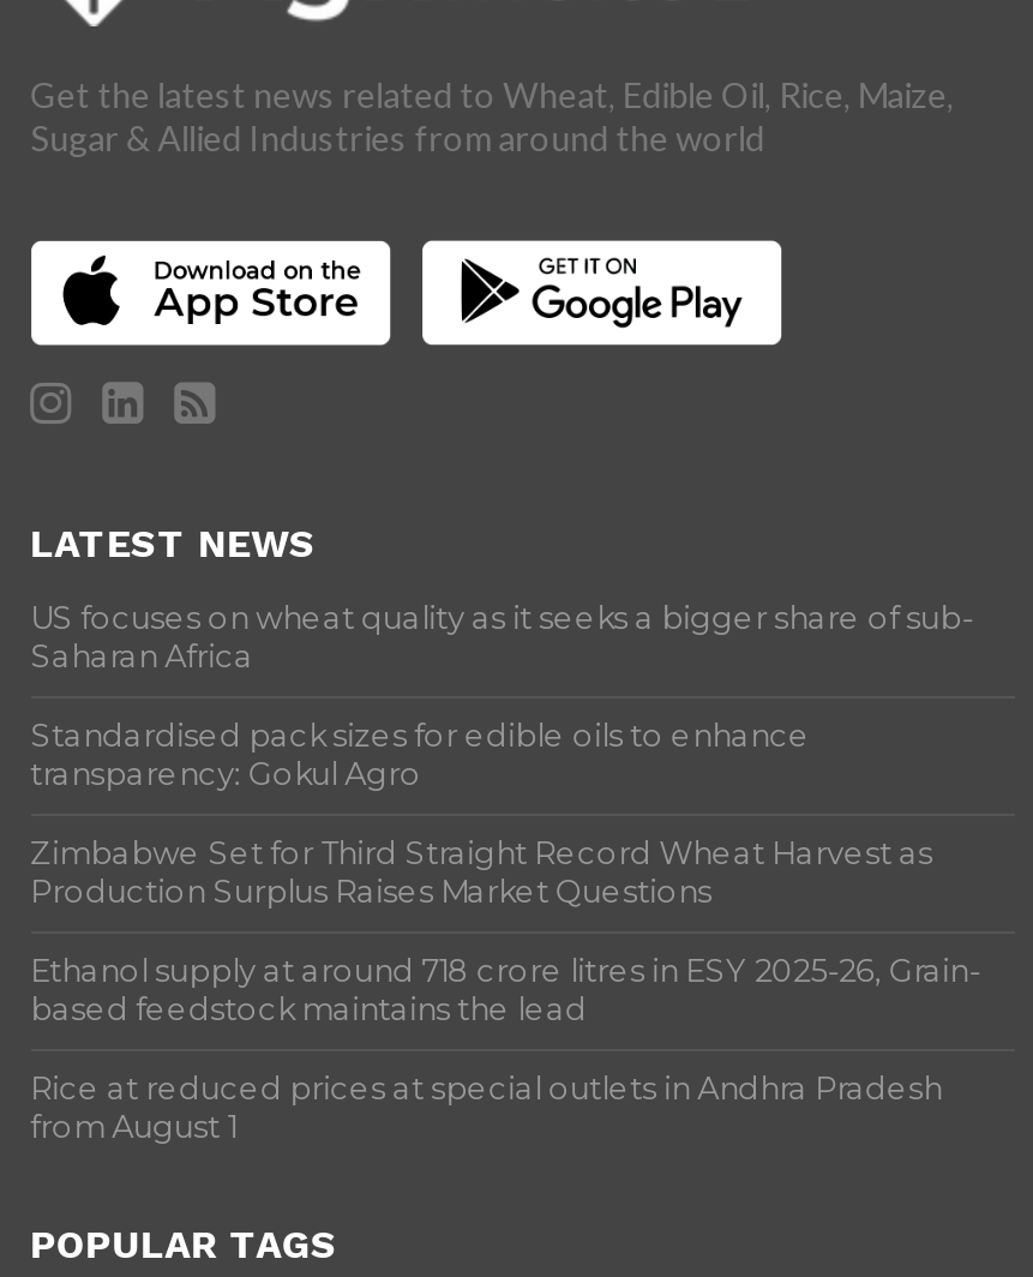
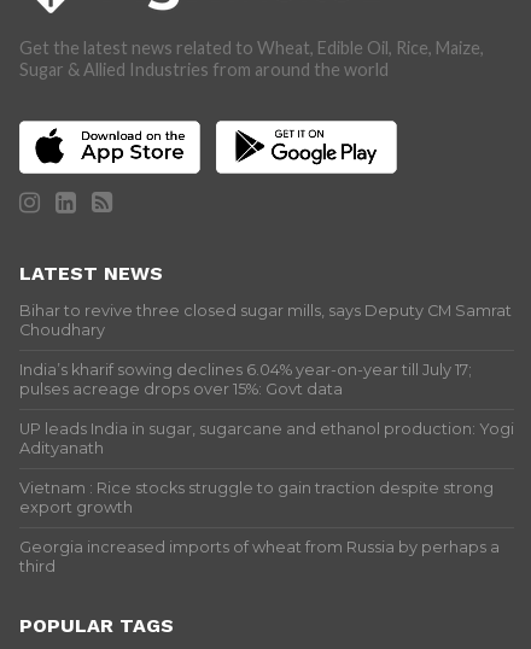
- US focuses on wheat quality as it seeks a bigger share of sub-
- Saharan Africa
+ Bihar to revive three closed sugar mills, says Deputy CM Samrat
+ Choudhary

- Standardised pack sizes for edible oils to enhance
- transparency: Gokul Agro
+ India’s kharif sowing declines 6.04% year-on-year till July 17;
+ pulses acreage drops over 15%: Govt data

- Zimbabwe Set for Third Straight Record Wheat Harvest as
- Production Surplus Raises Market Questions
+ UP leads India in sugar, sugarcane and ethanol production: Yogi
+ Adityanath

- Ethanol supply at around 718 crore litres in ESY 2025-26, Grain-
- based feedstock maintains the lead
+ Vietnam : Rice stocks struggle to gain traction despite strong
+ export growth

- Rice at reduced prices at special outlets in Andhra Pradesh
- from August 1
+ Georgia increased imports of wheat from Russia by perhaps a
+ third
